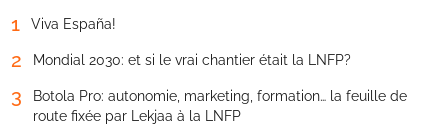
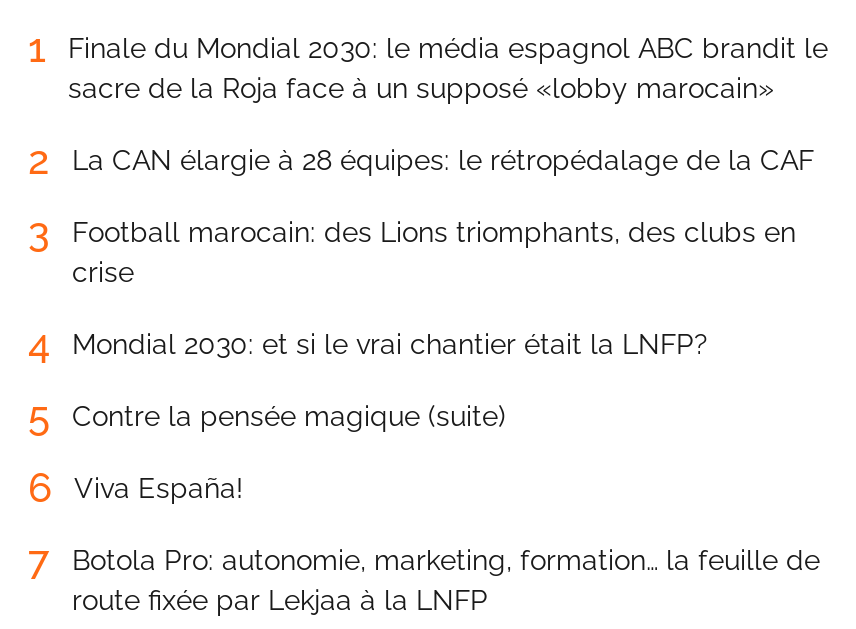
moved down: Viva España!

+ Finale du Mondial 2030: le média espagnol ABC brandit le
+ sacre de la Roja face à un supposé «lobby marocain»
+ La CAN élargie à 28 équipes: le rétropédalage de la CAF
+ Football marocain: des Lions triomphants, des clubs en
+ crise
+ 4
+ 5
+ Contre la pensée magique (suite)
+ 6

+ 7

moved up: 2 | Mondial 2030: et si le vrai chantier était la LNFP? | 3
